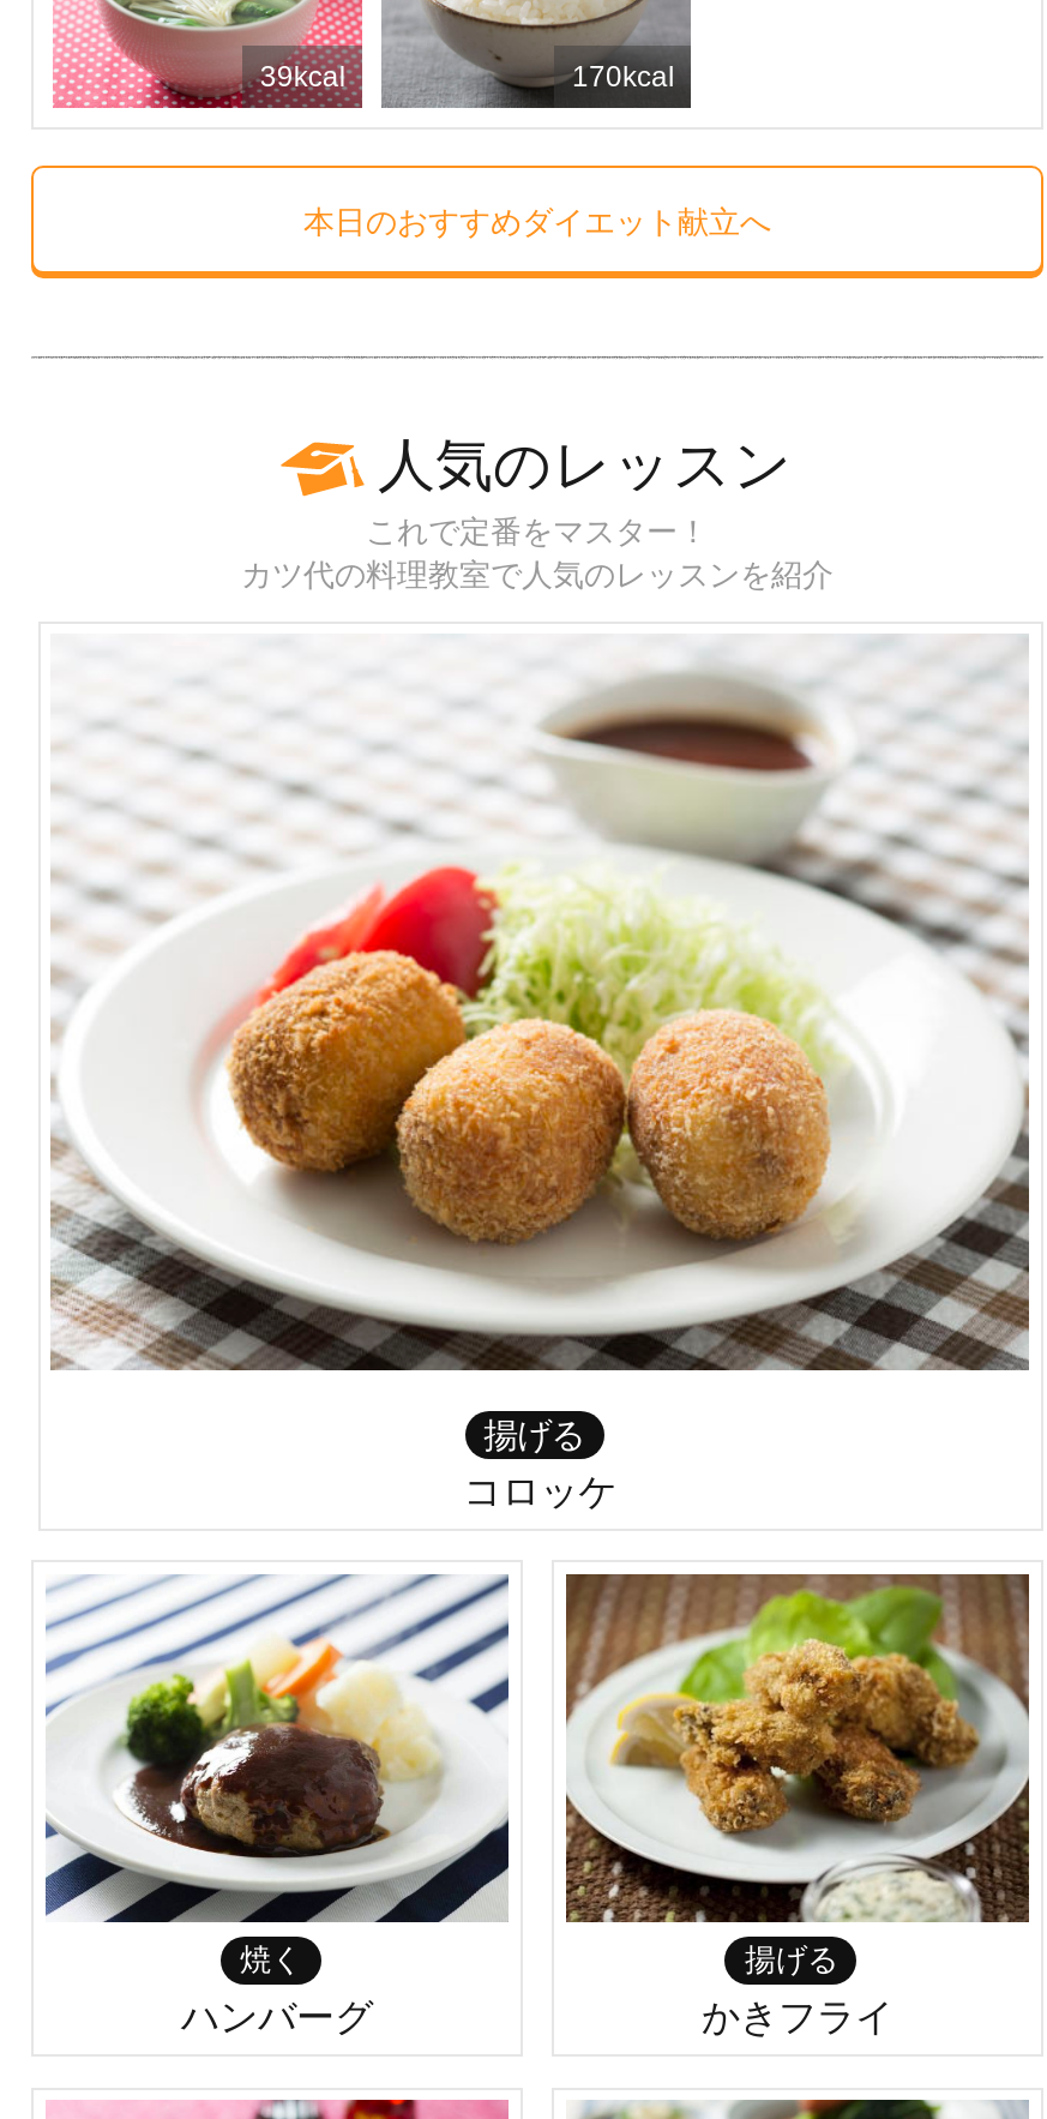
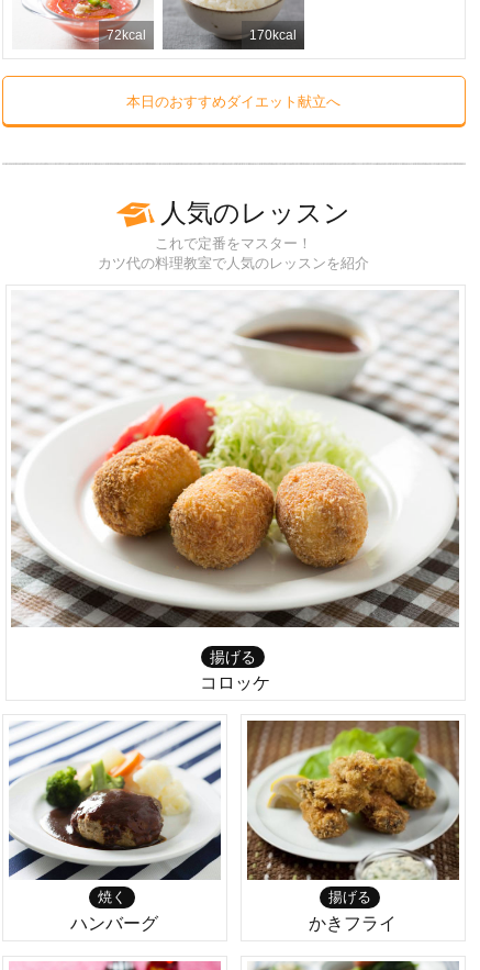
- 39kcal
+ 72kcal
